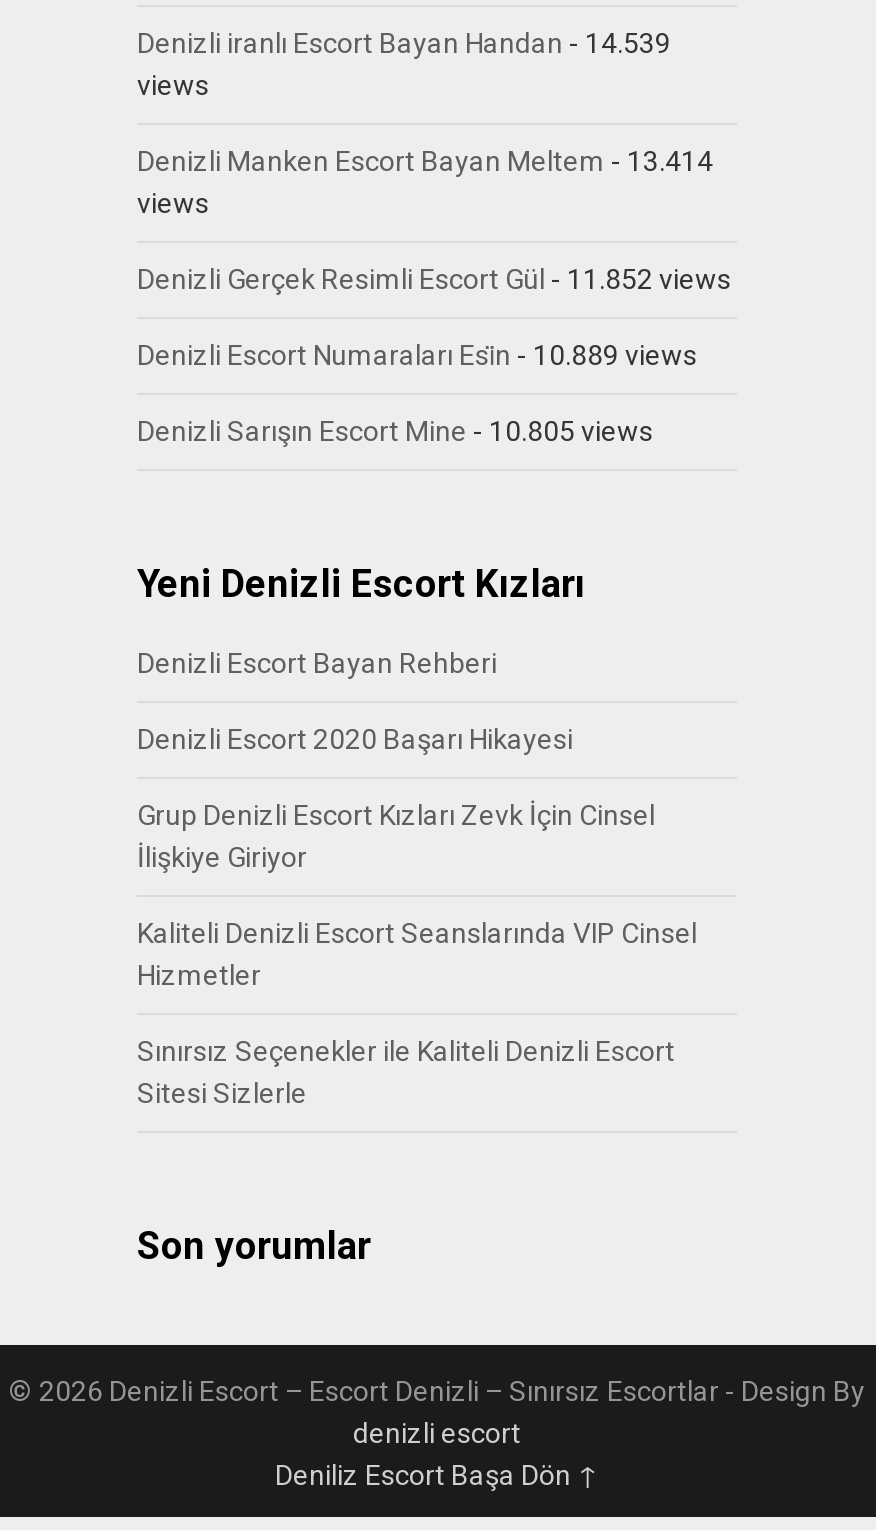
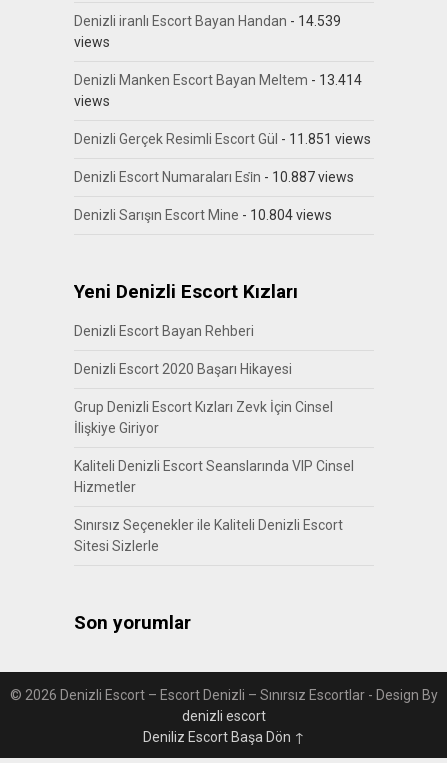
- Denizli Gerçek Resimli Escort Gül - 11.852 views
+ Denizli Gerçek Resimli Escort Gül - 11.851 views

- Denizli Escort Numaraları Esi̇n - 10.889 views
+ Denizli Escort Numaraları Esi̇n - 10.887 views

- Denizli Sarışın Escort Mine - 10.805 views
+ Denizli Sarışın Escort Mine - 10.804 views
